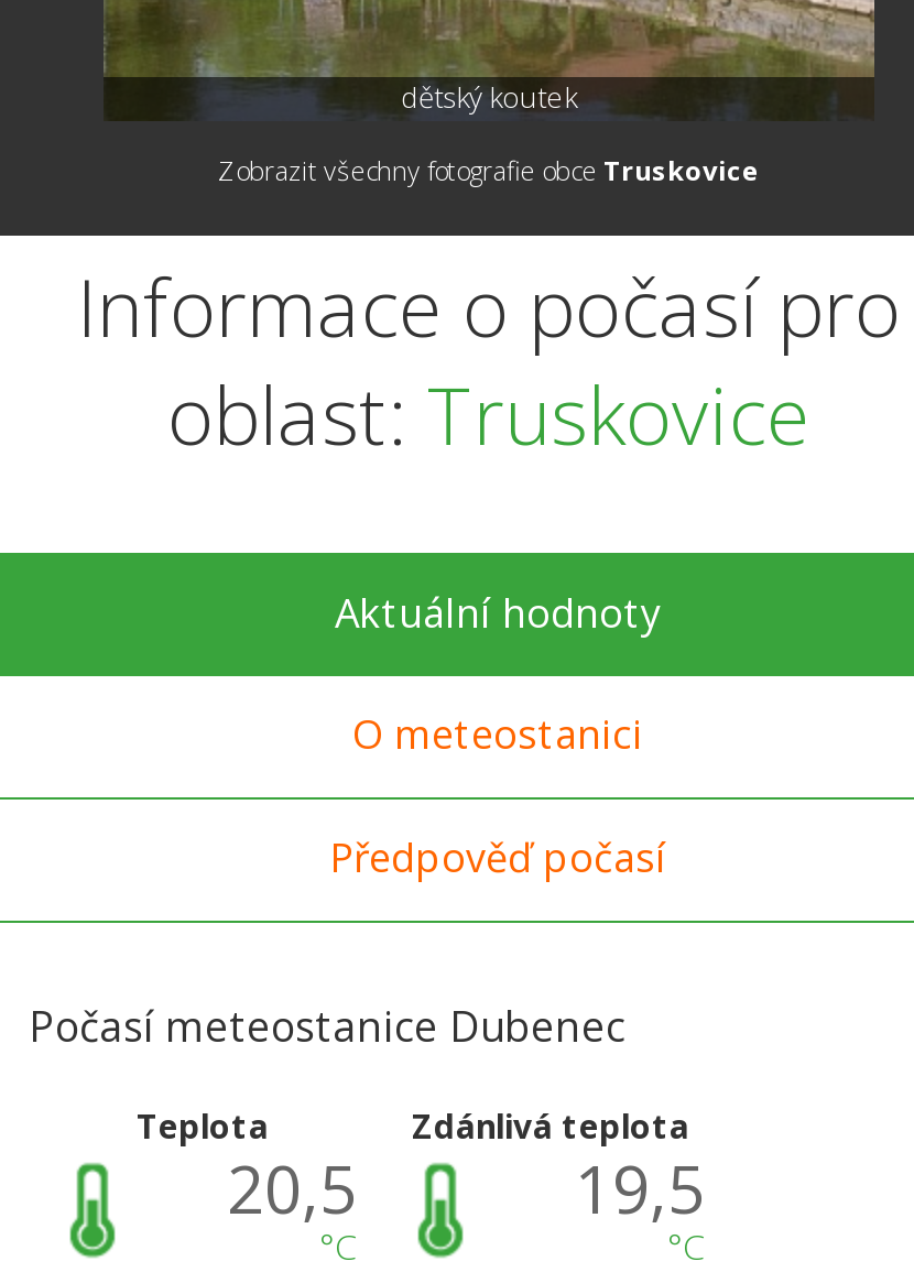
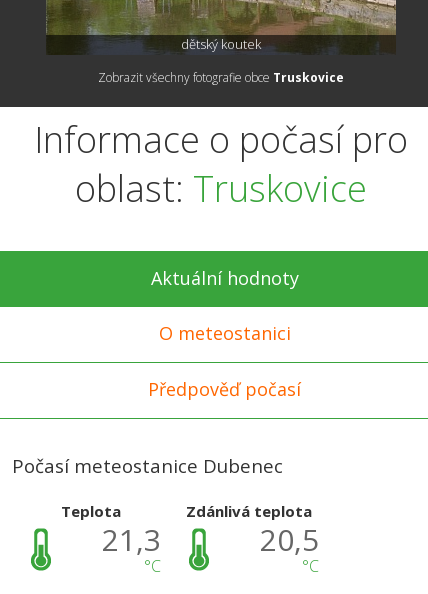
- 20,5
+ 21,3

- 19,5
+ 20,5
